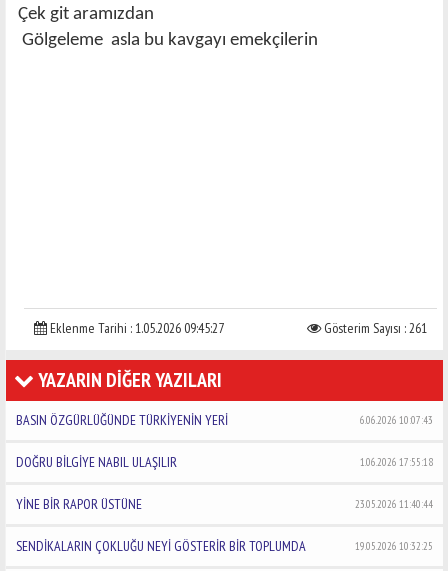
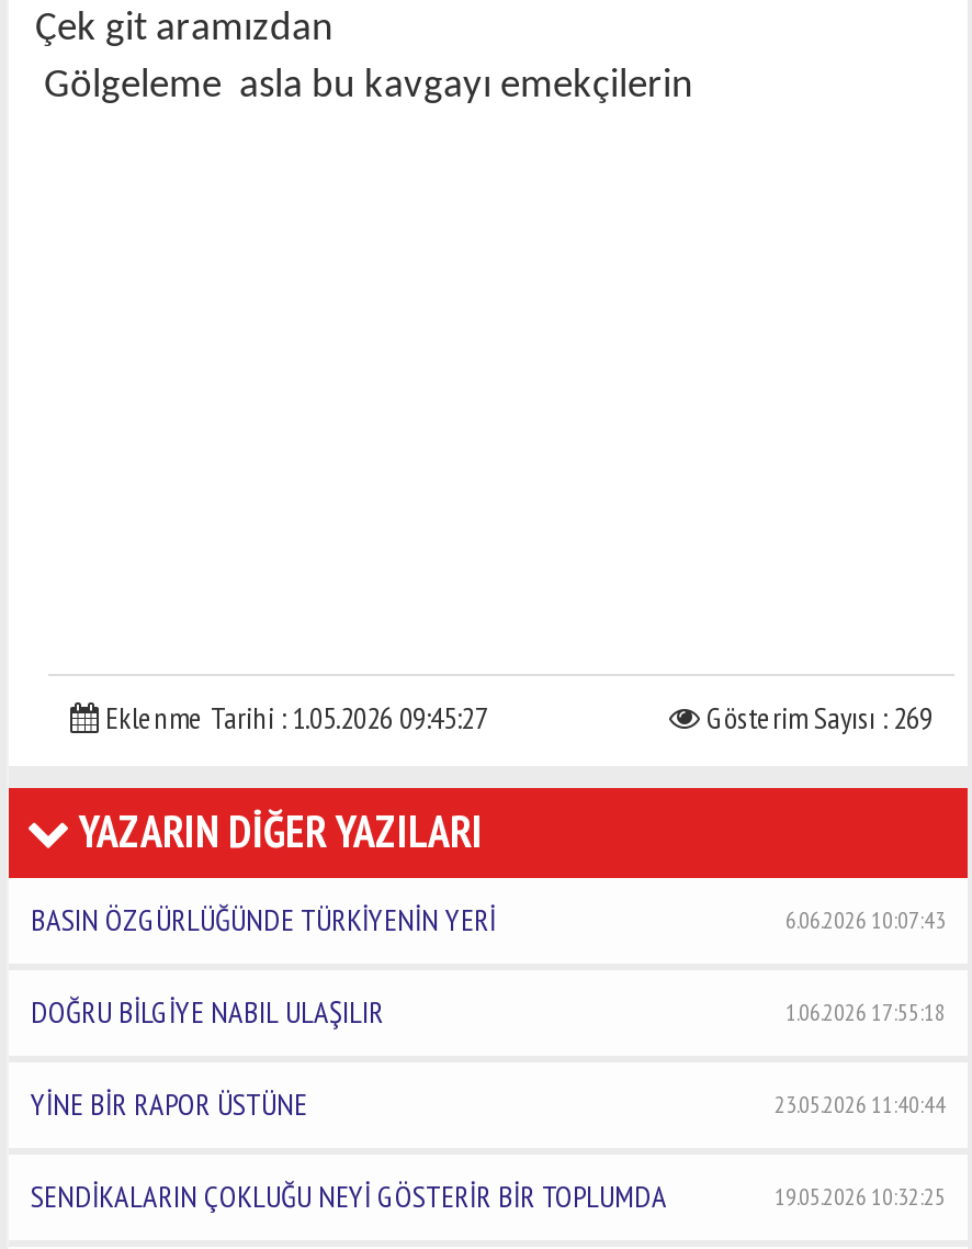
- Gösterim Sayısı : 261
+ Gösterim Sayısı : 269
